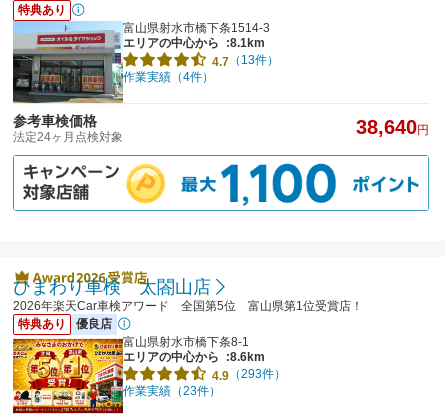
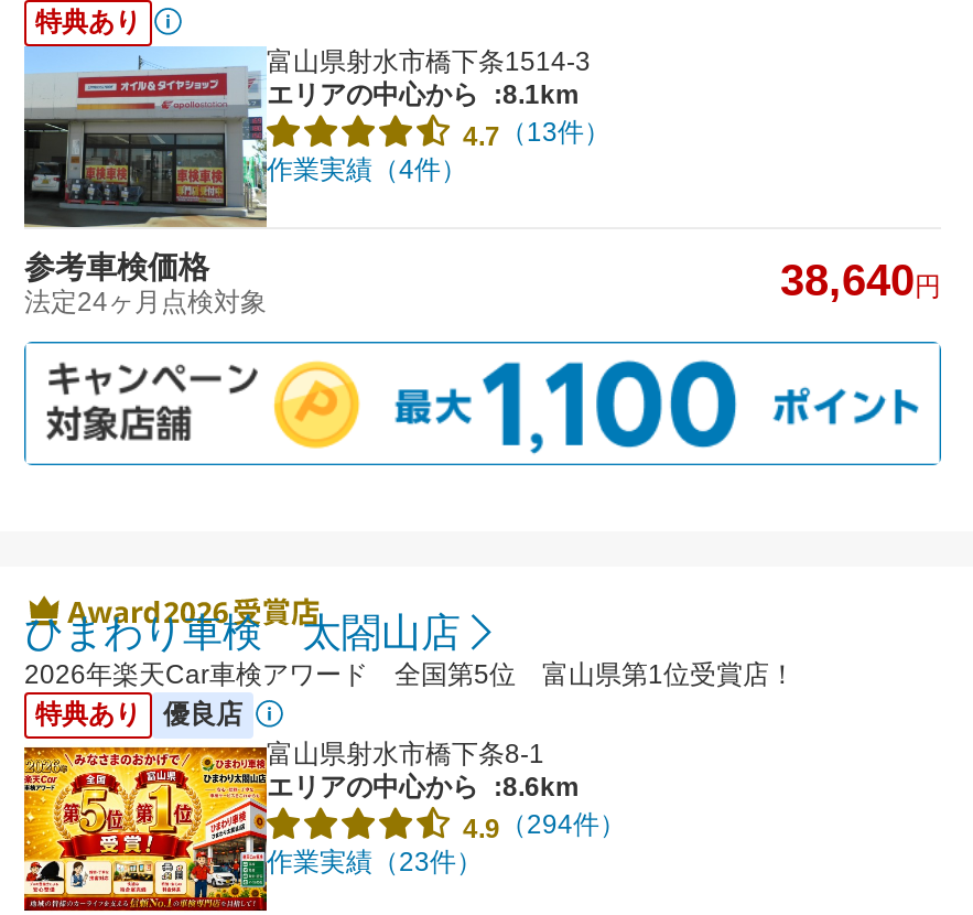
- 4.9（293件）
+ 4.9（294件）
